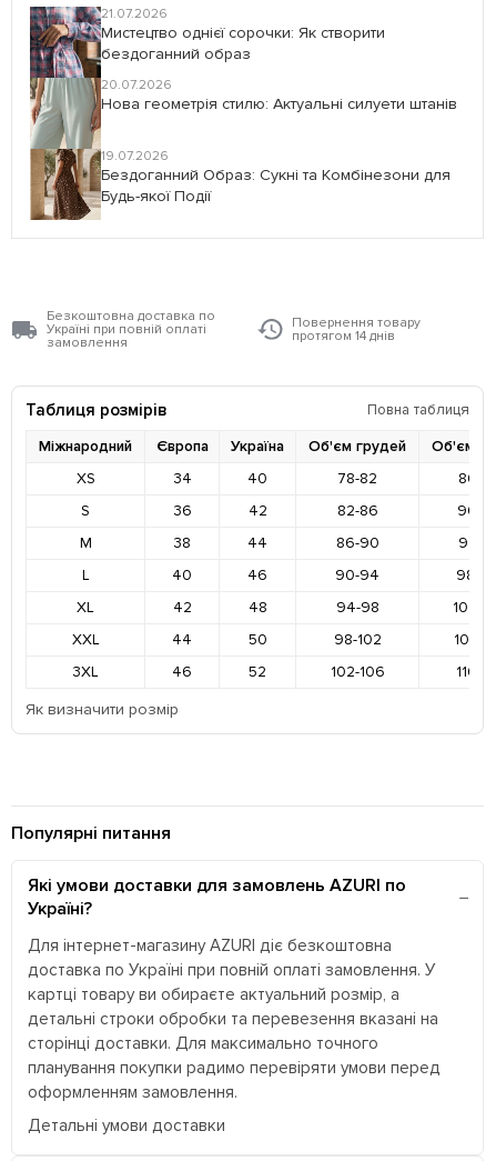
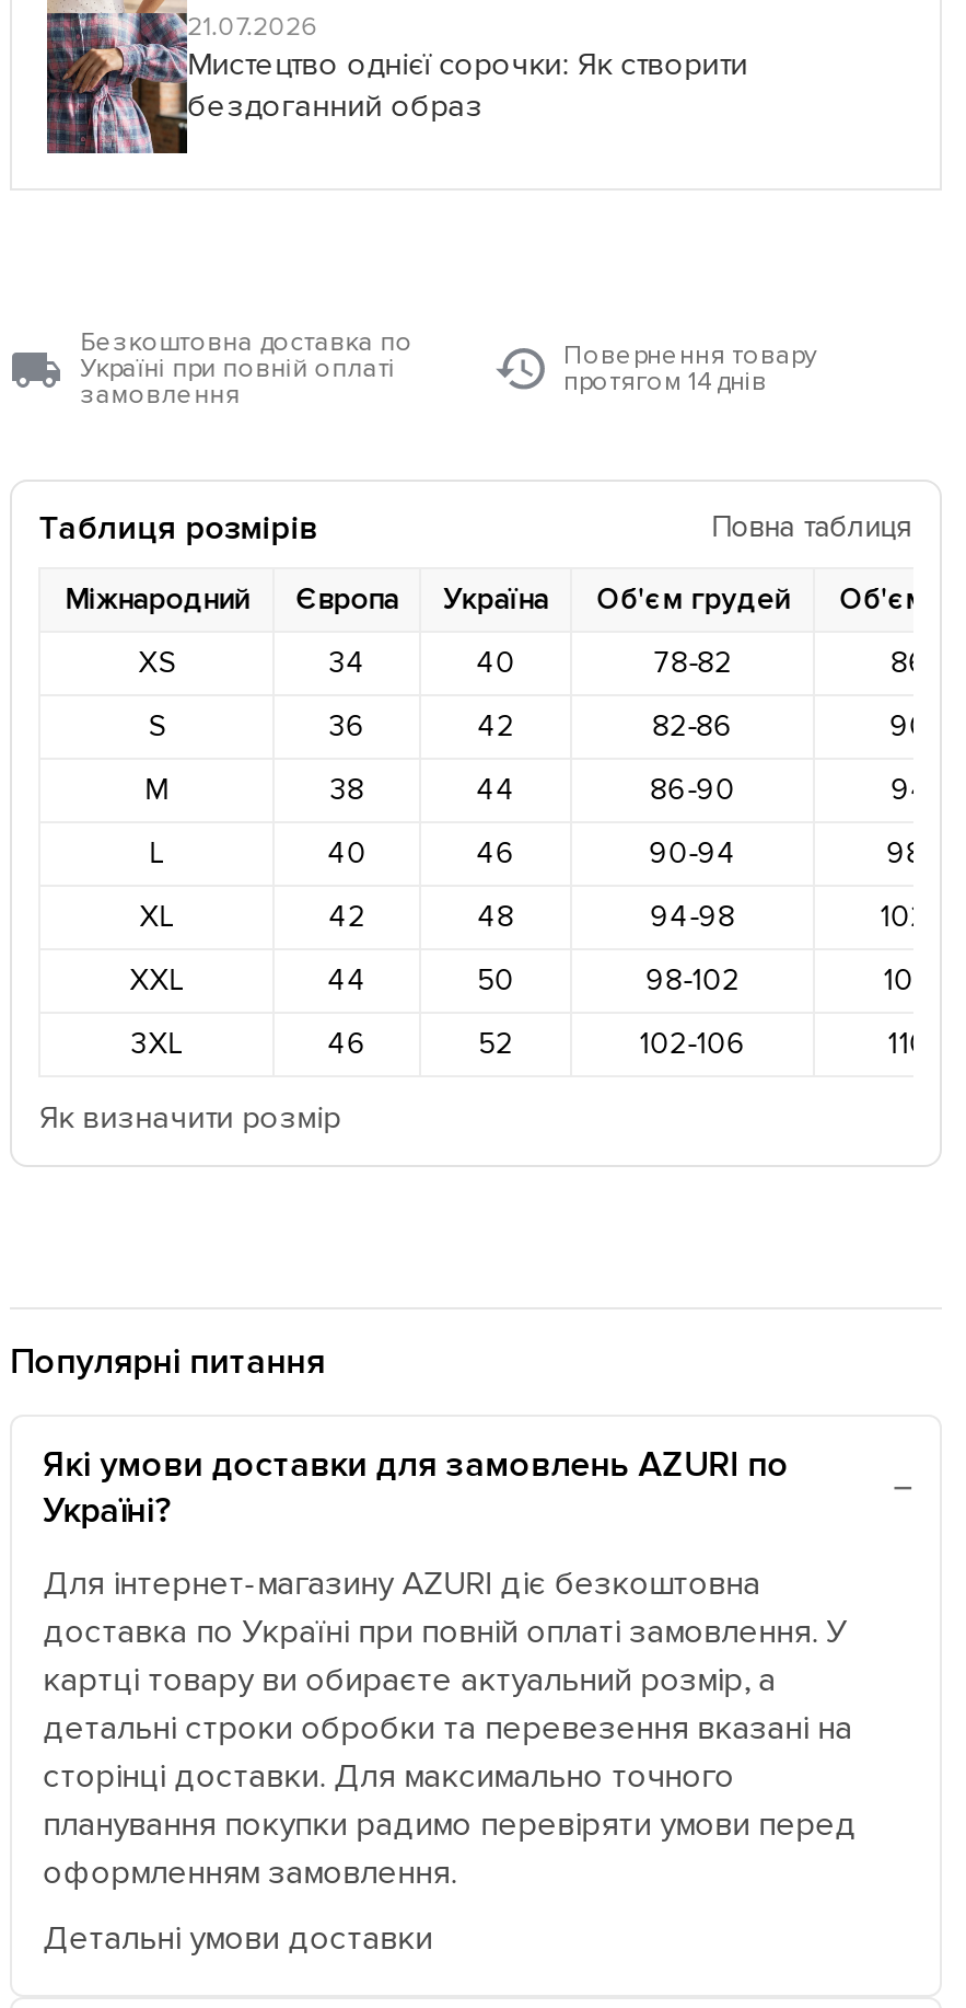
- [image]
- 20.07.2026
- Нова геометрія стилю: Актуальні силуети штанів
- 19.07.2026
- Бездоганний Образ: Сукні та Комбінезони для
- Будь-якої Події
